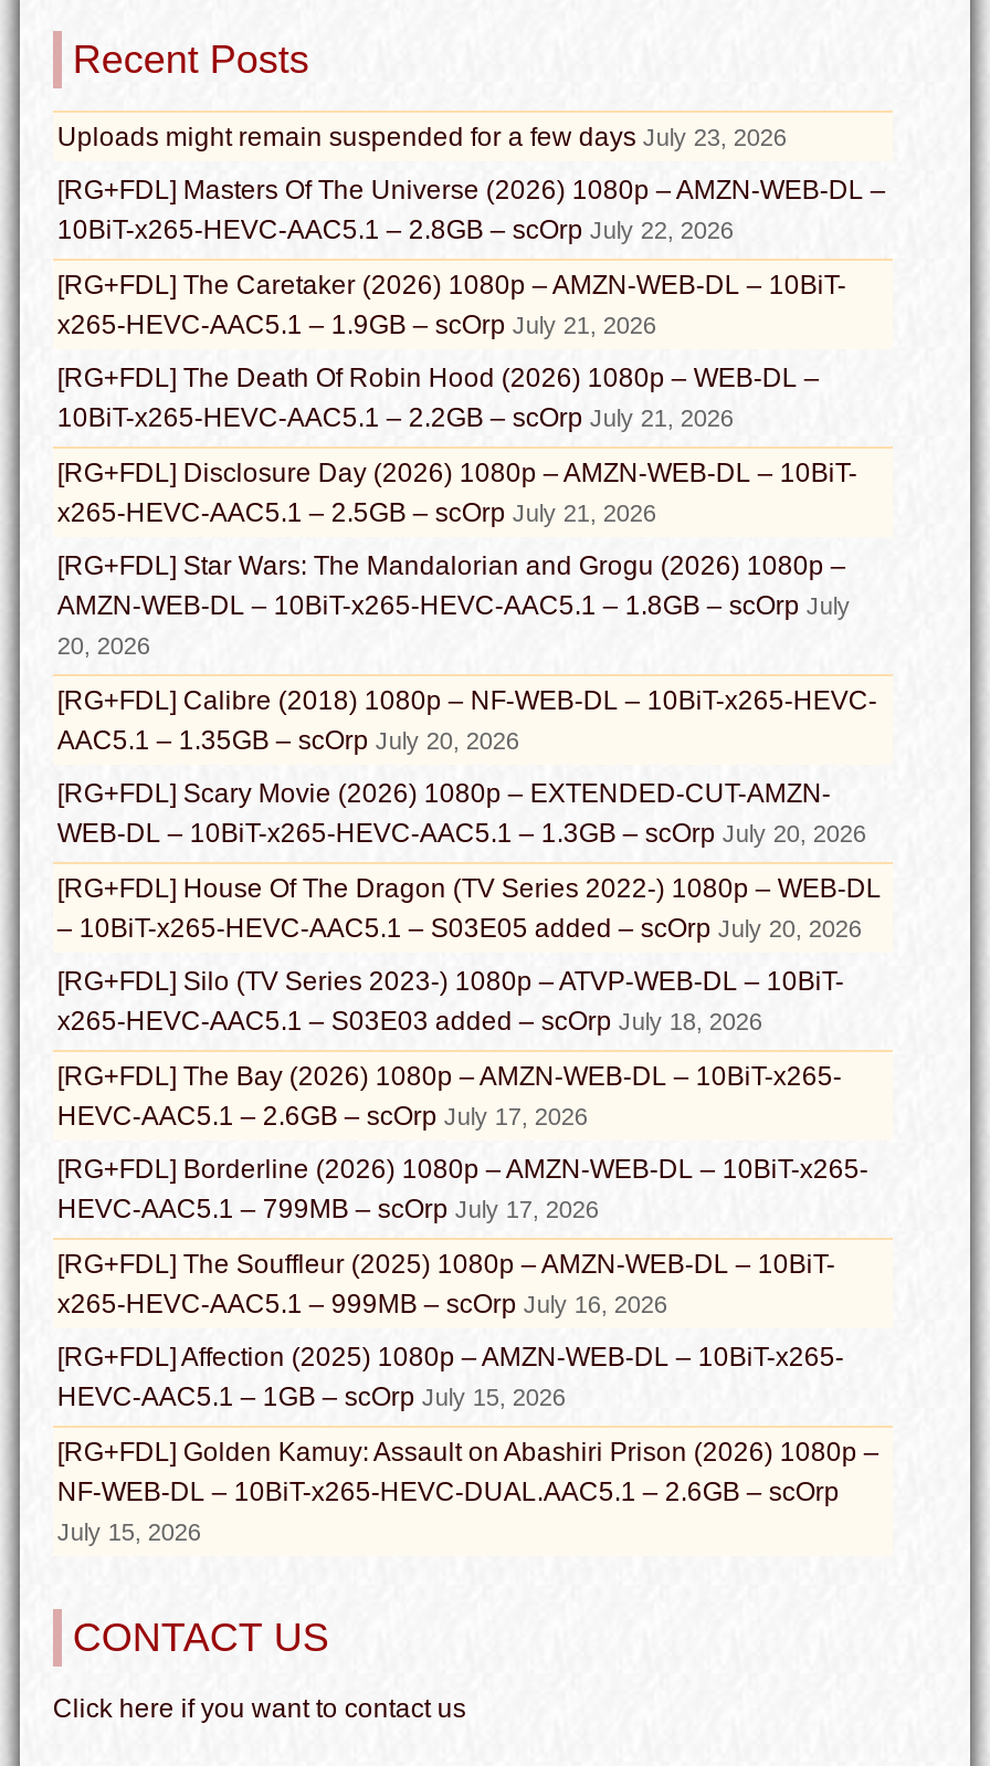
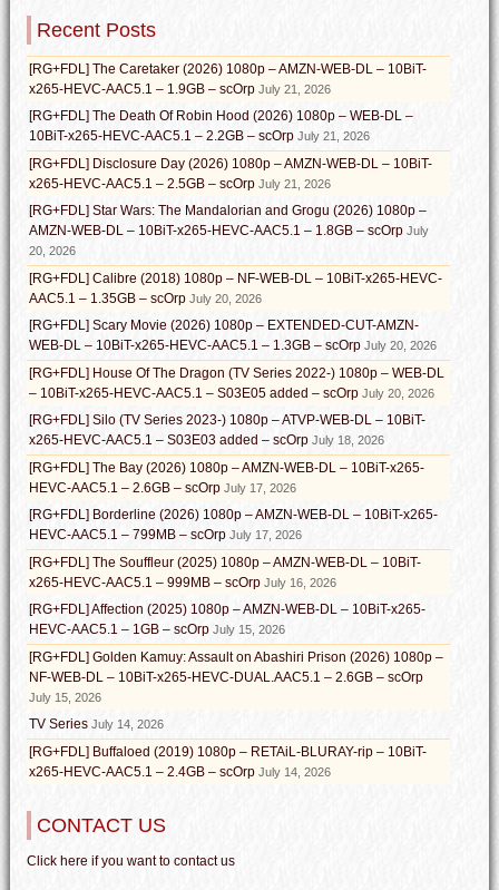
- Uploads might remain suspended for a few days July 23, 2026
- [RG+FDL] Masters Of The Universe (2026) 1080p – AMZN-WEB-DL –
- 10BiT-x265-HEVC-AAC5.1 – 2.8GB – scOrp July 22, 2026

moved up: [RG+FDL] The Caretaker (2026) 1080p – AMZN-WEB-DL – 10BiT- | x265-HEVC-AAC5.1 – 1.9GB – scOrp July 21, 2026 | [RG+FDL] The Death Of Robin Hood (2026) 1080p – WEB-DL – | ... | NF-WEB-DL – 10BiT-x265-HEVC-DUAL.AAC5.1 – 2.6GB – scOrp | July 15, 2026

+ TV Series July 14, 2026
+ [RG+FDL] Buffaloed (2019) 1080p – RETAiL-BLURAY-rip – 10BiT-
+ x265-HEVC-AAC5.1 – 2.4GB – scOrp July 14, 2026
